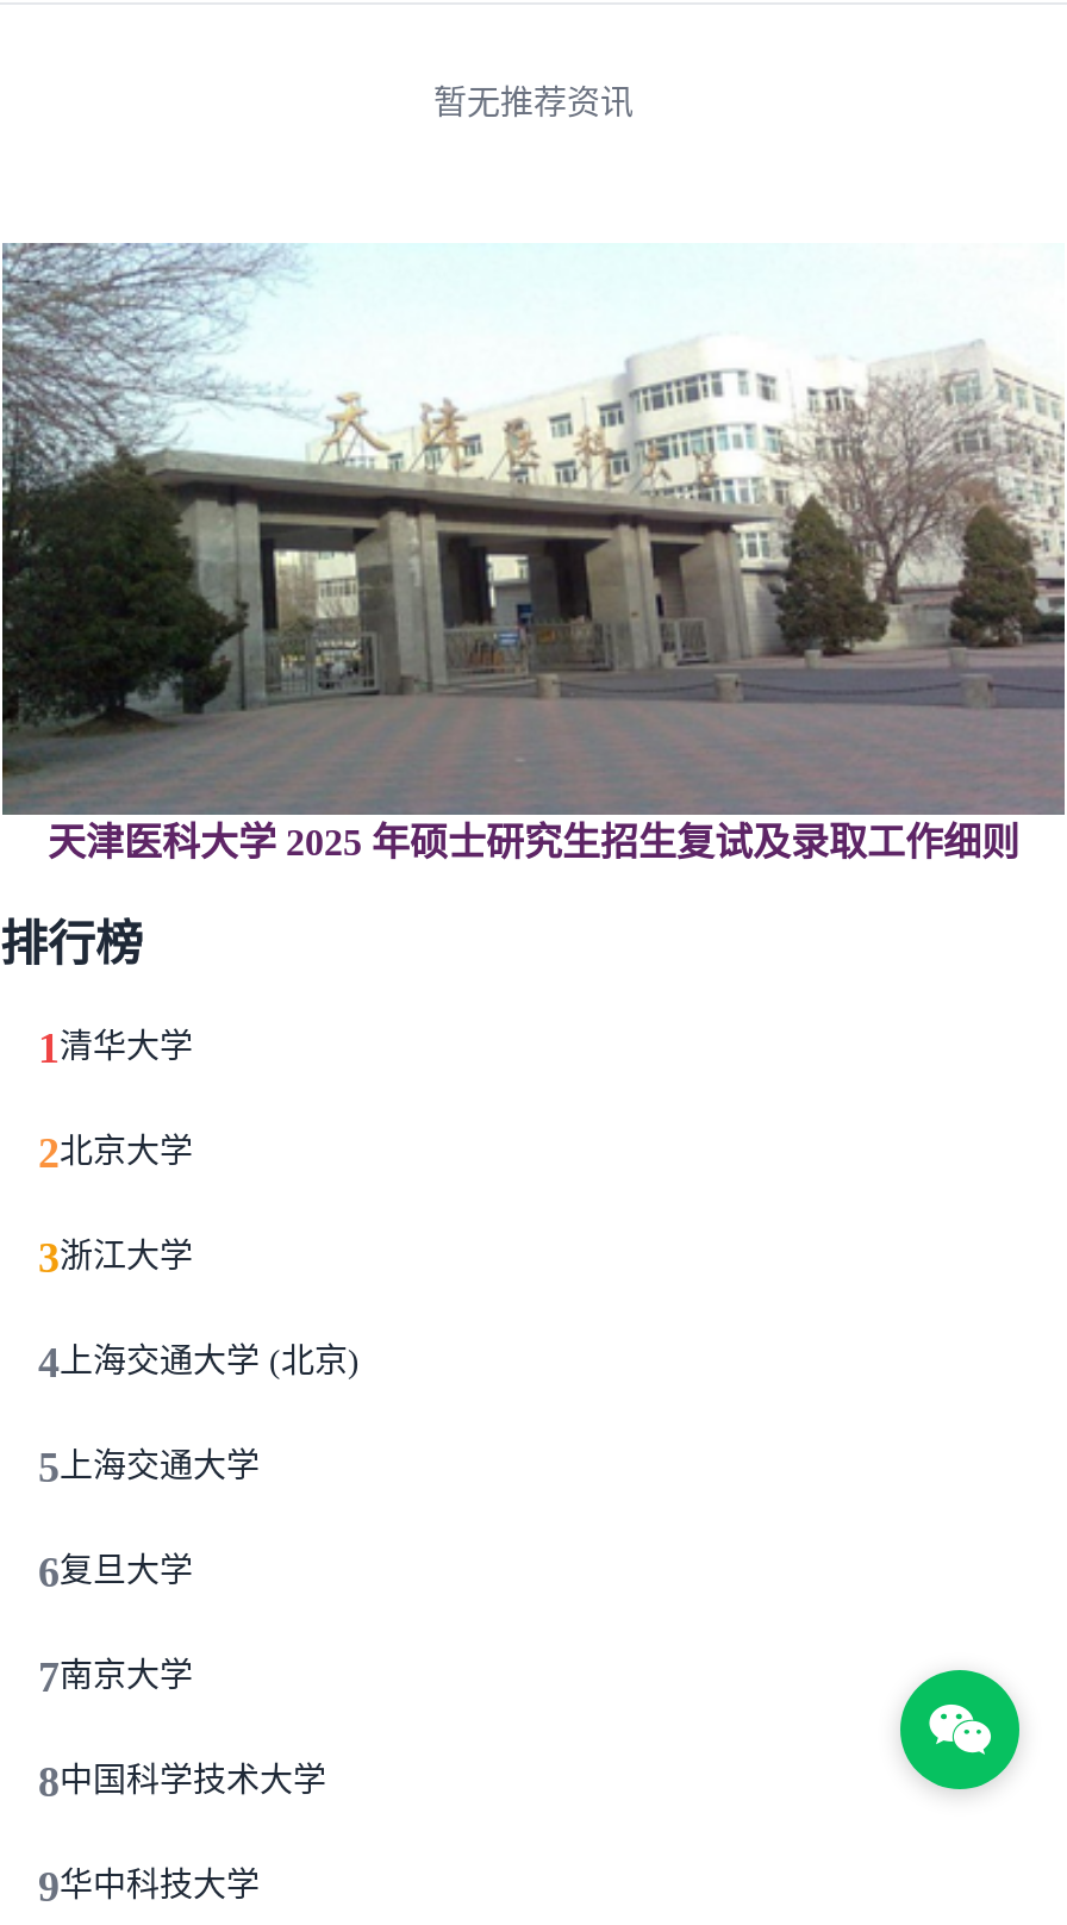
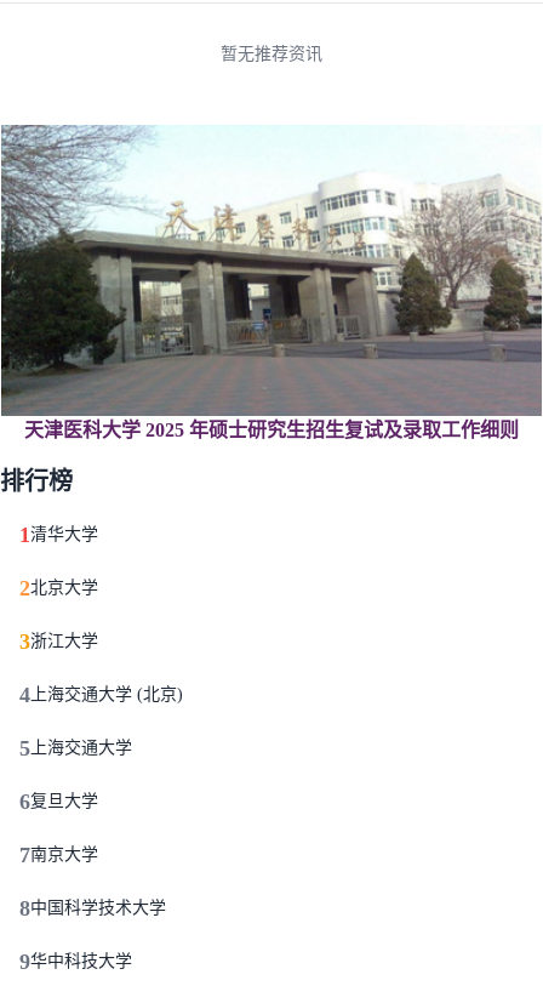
- [image]
